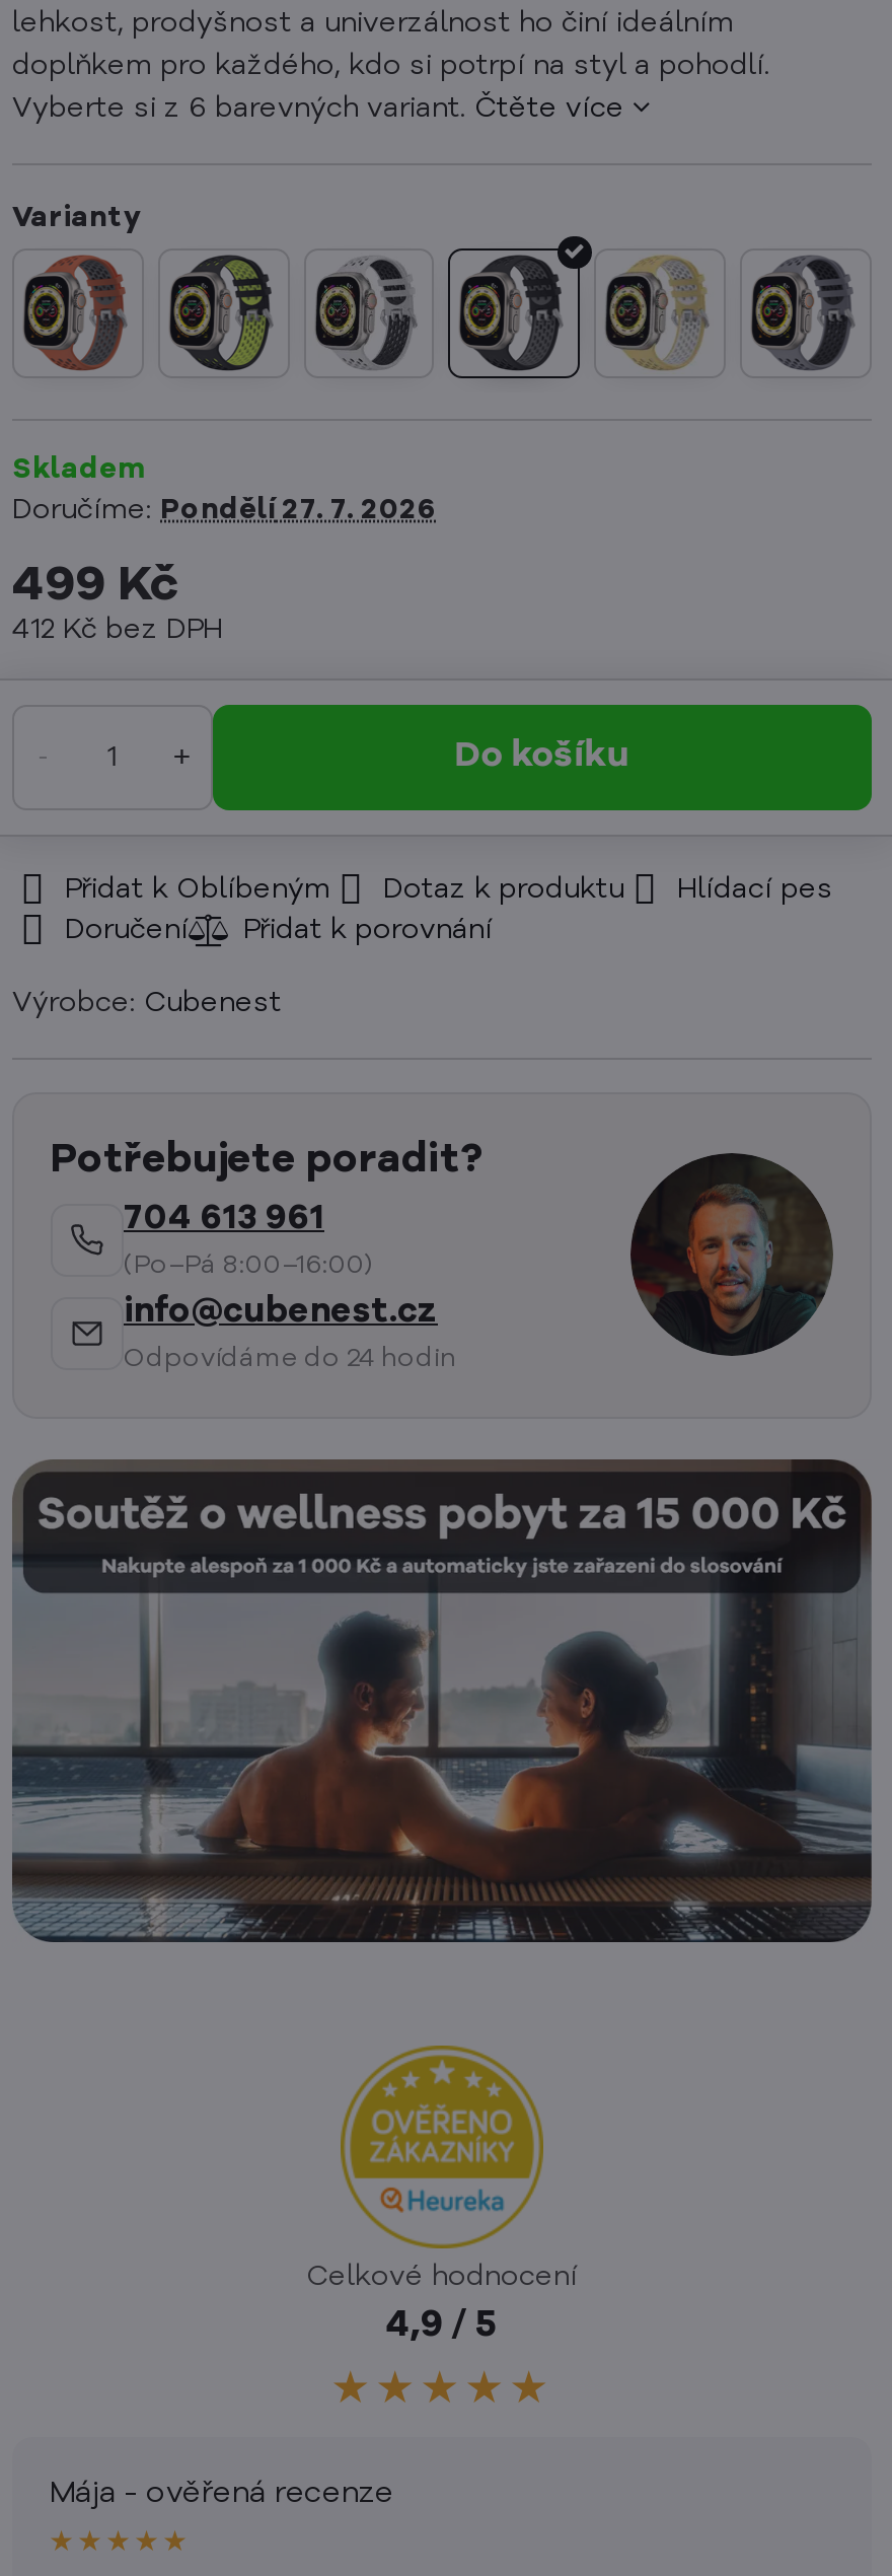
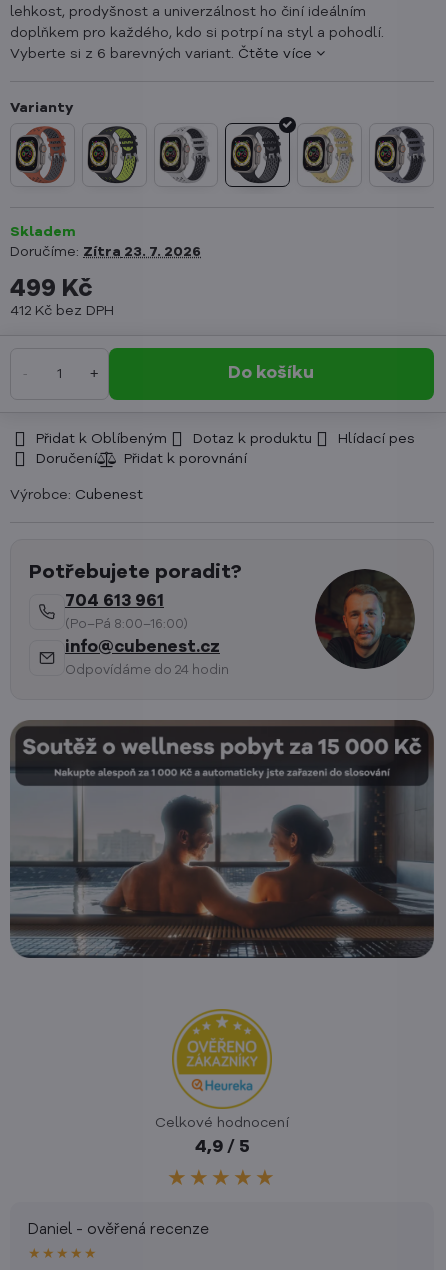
- Doručíme: Pondělí 27. 7. 2026
+ Doručíme: Zítra 23. 7. 2026

- Mája - ověřená recenze
+ Daniel - ověřená recenze
